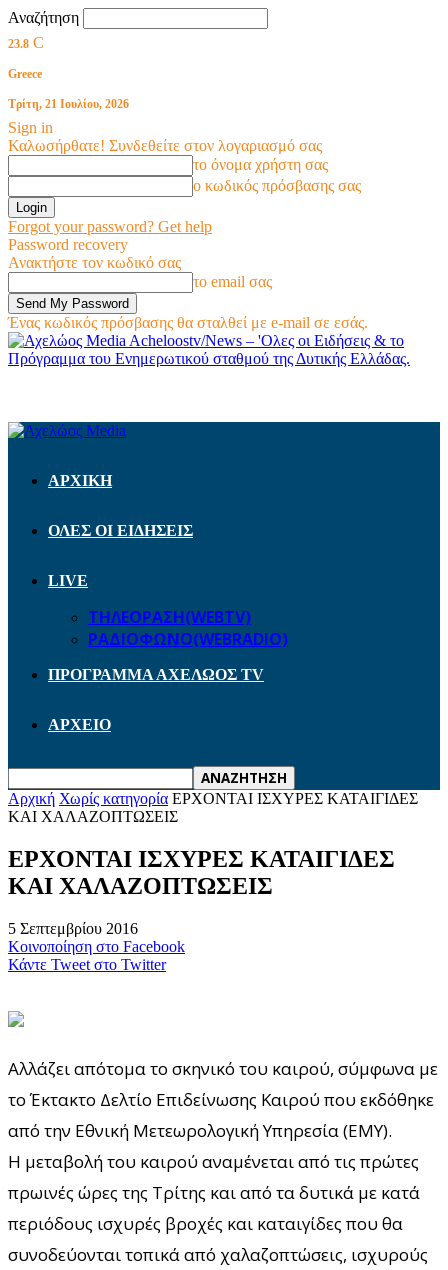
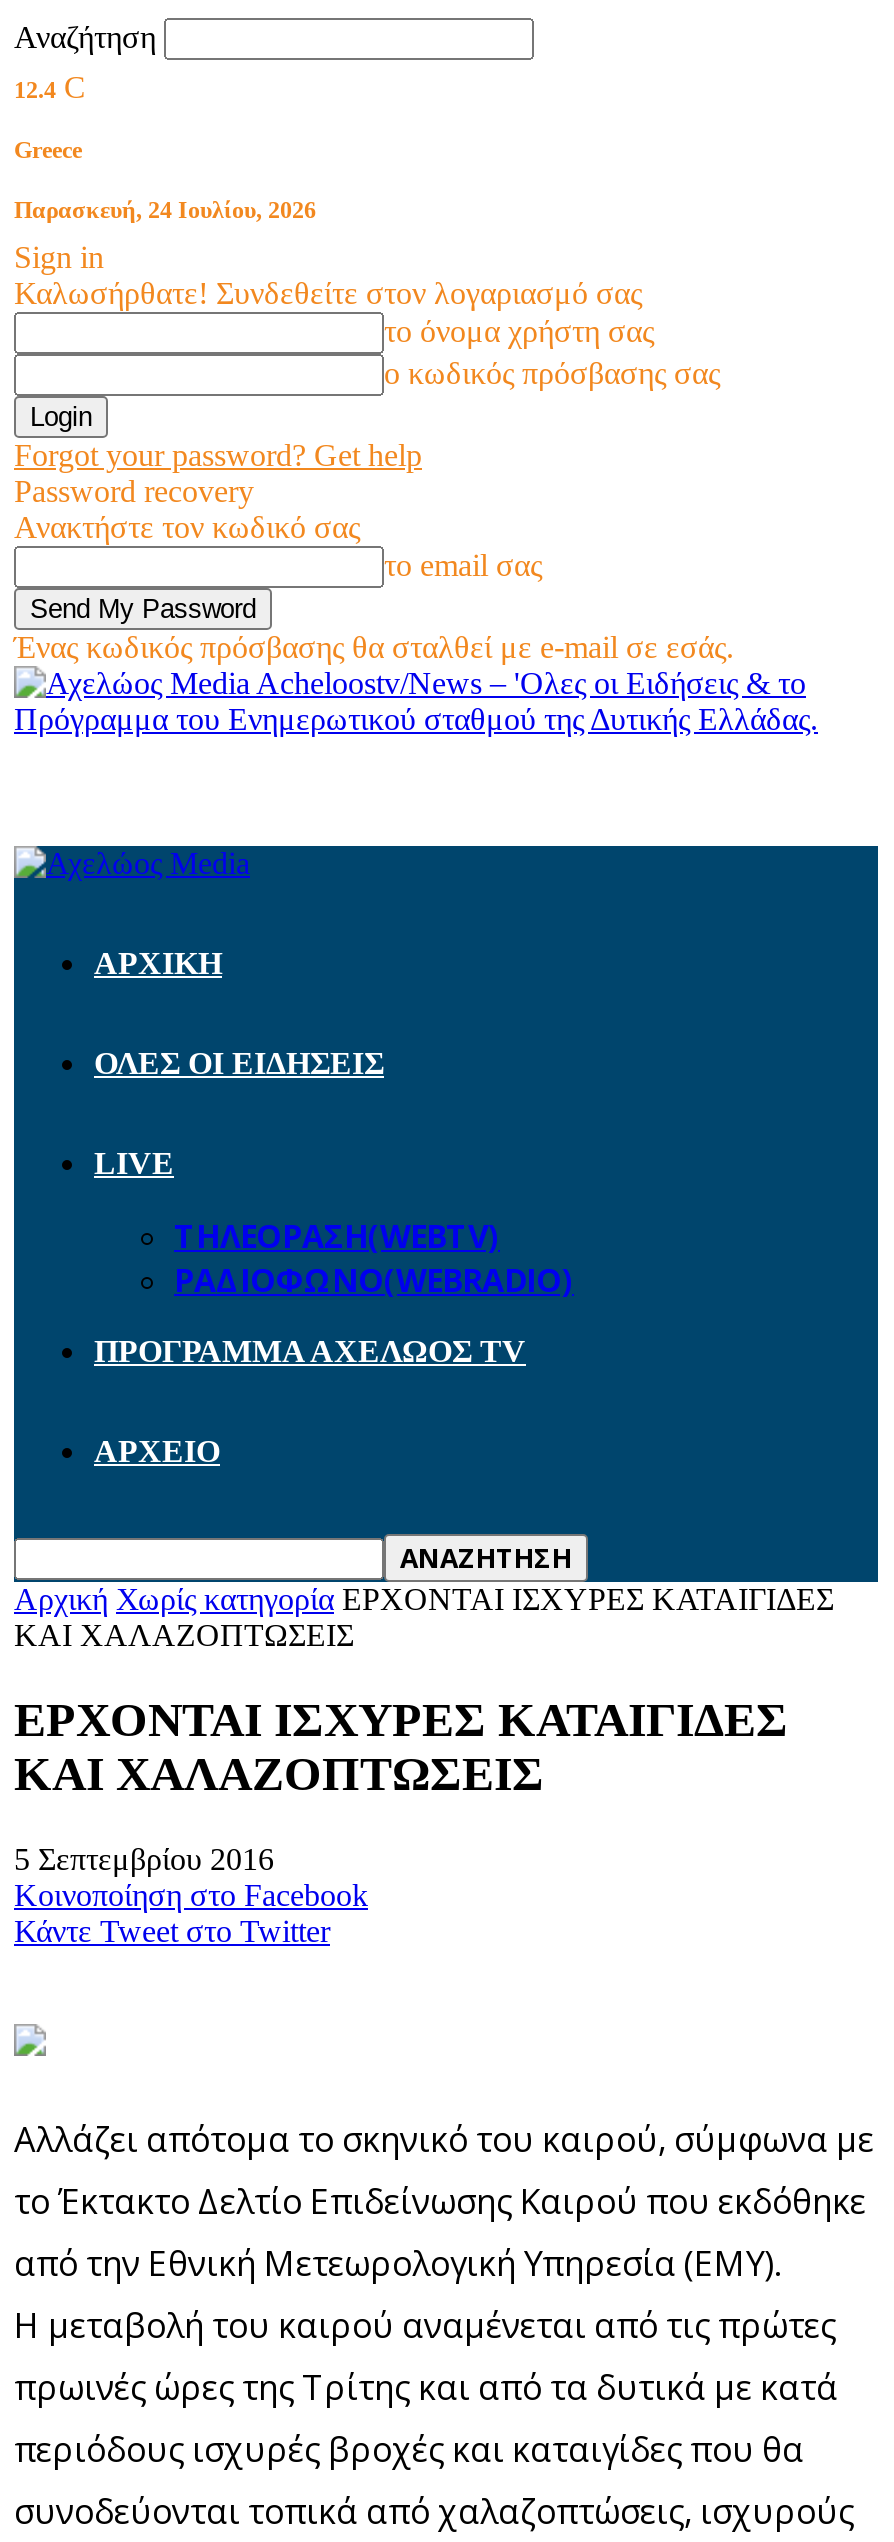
- 23.8 C
+ 12.4 C

- Τρίτη, 21 Ιουλίου, 2026
+ Παρασκευή, 24 Ιουλίου, 2026
